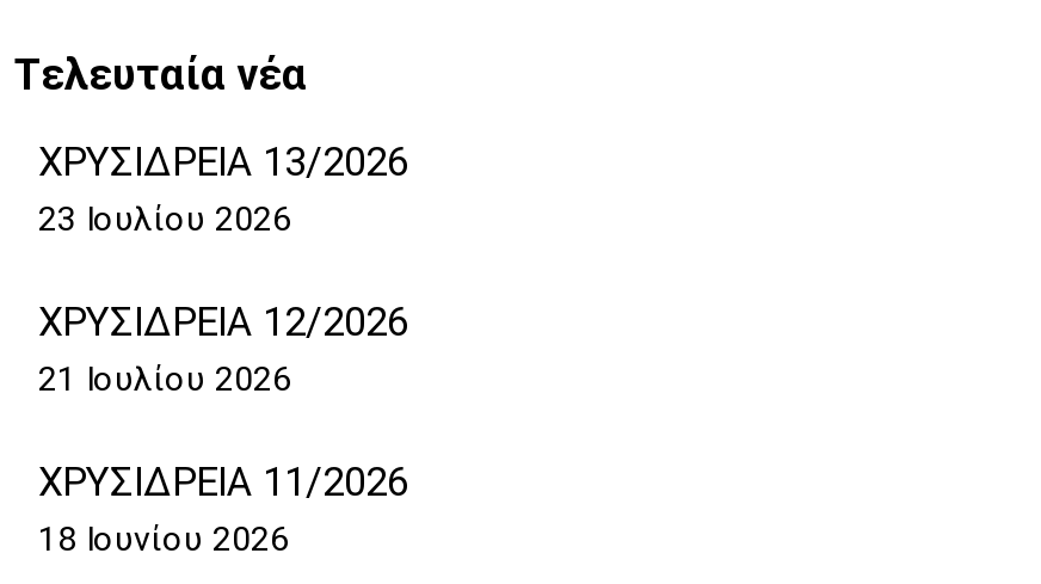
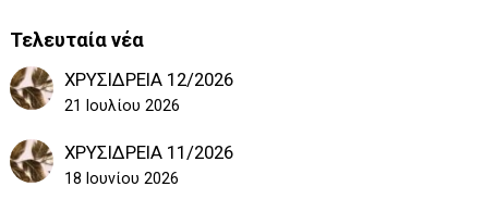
- ΧΡΥΣΙΔΡΕΙΑ 13/2026
- 23 Ιουλίου 2026
